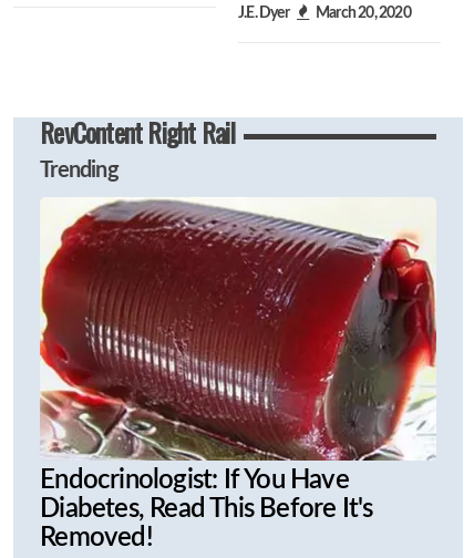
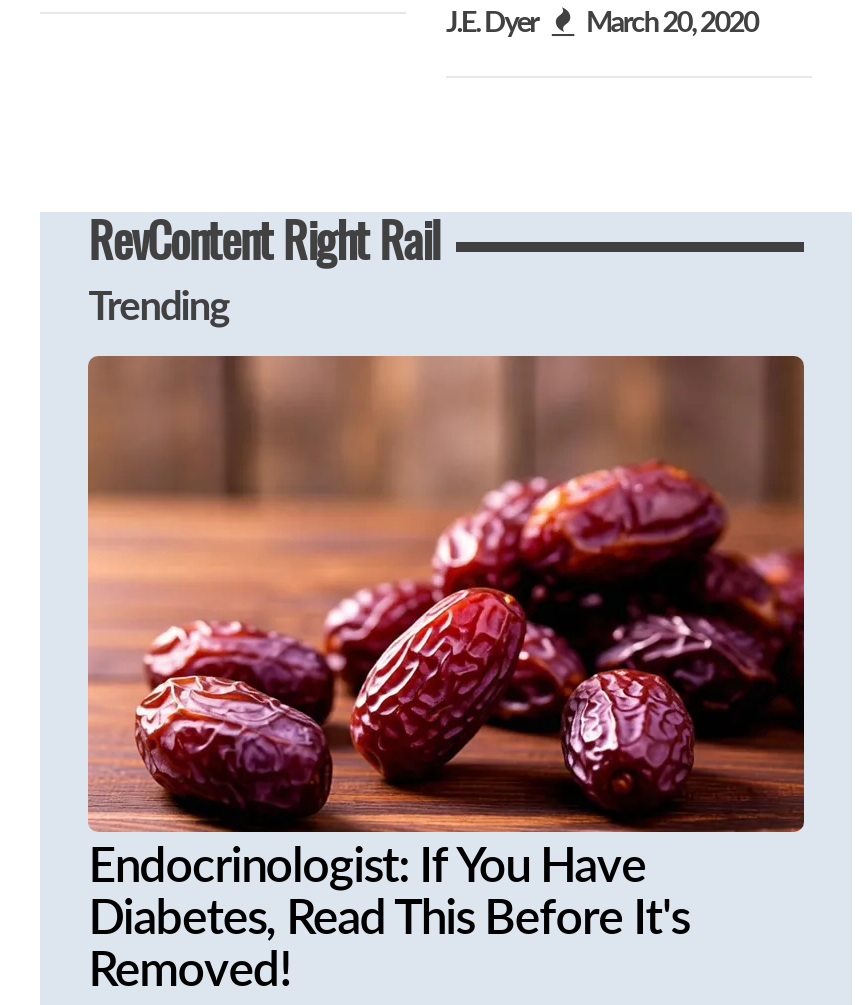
- [image]
+ [image]
